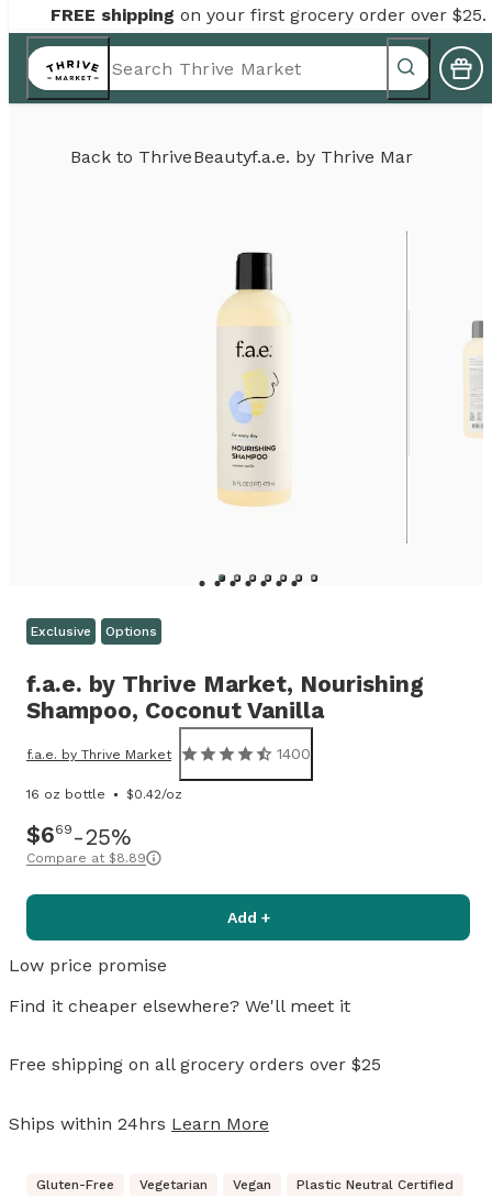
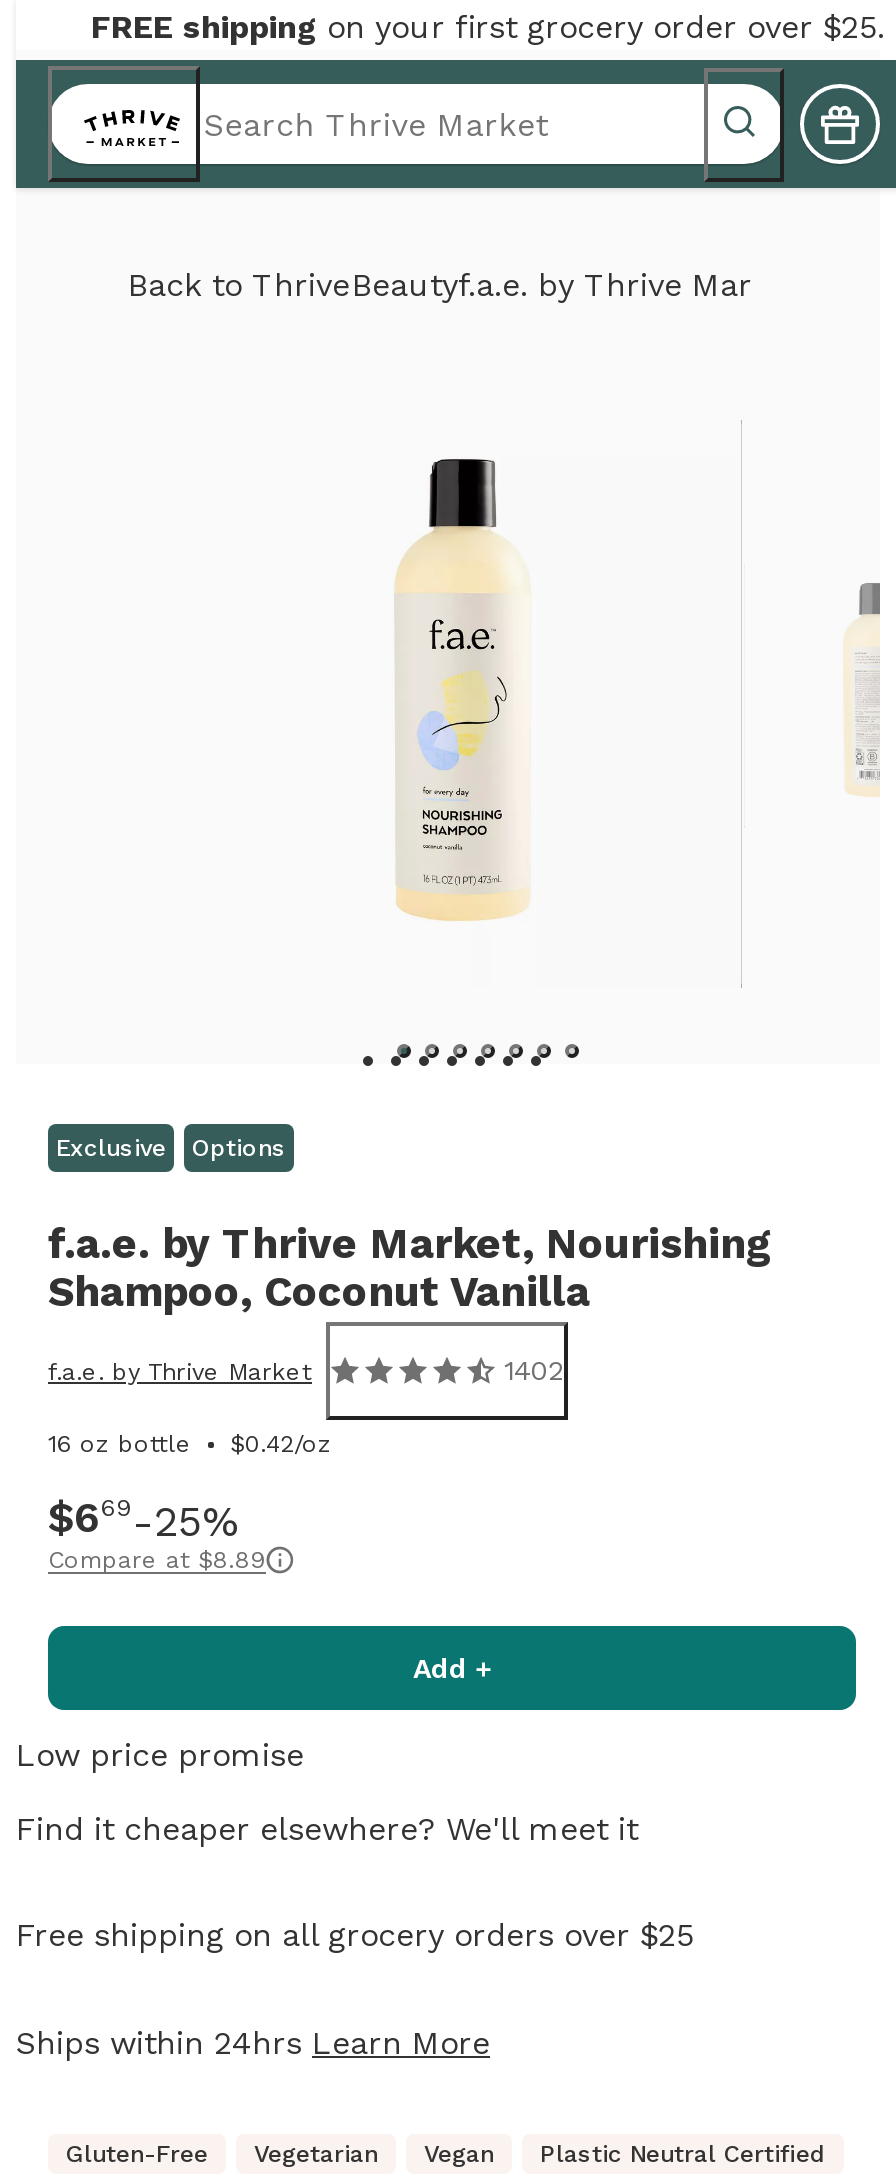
- 1400
+ 1402
